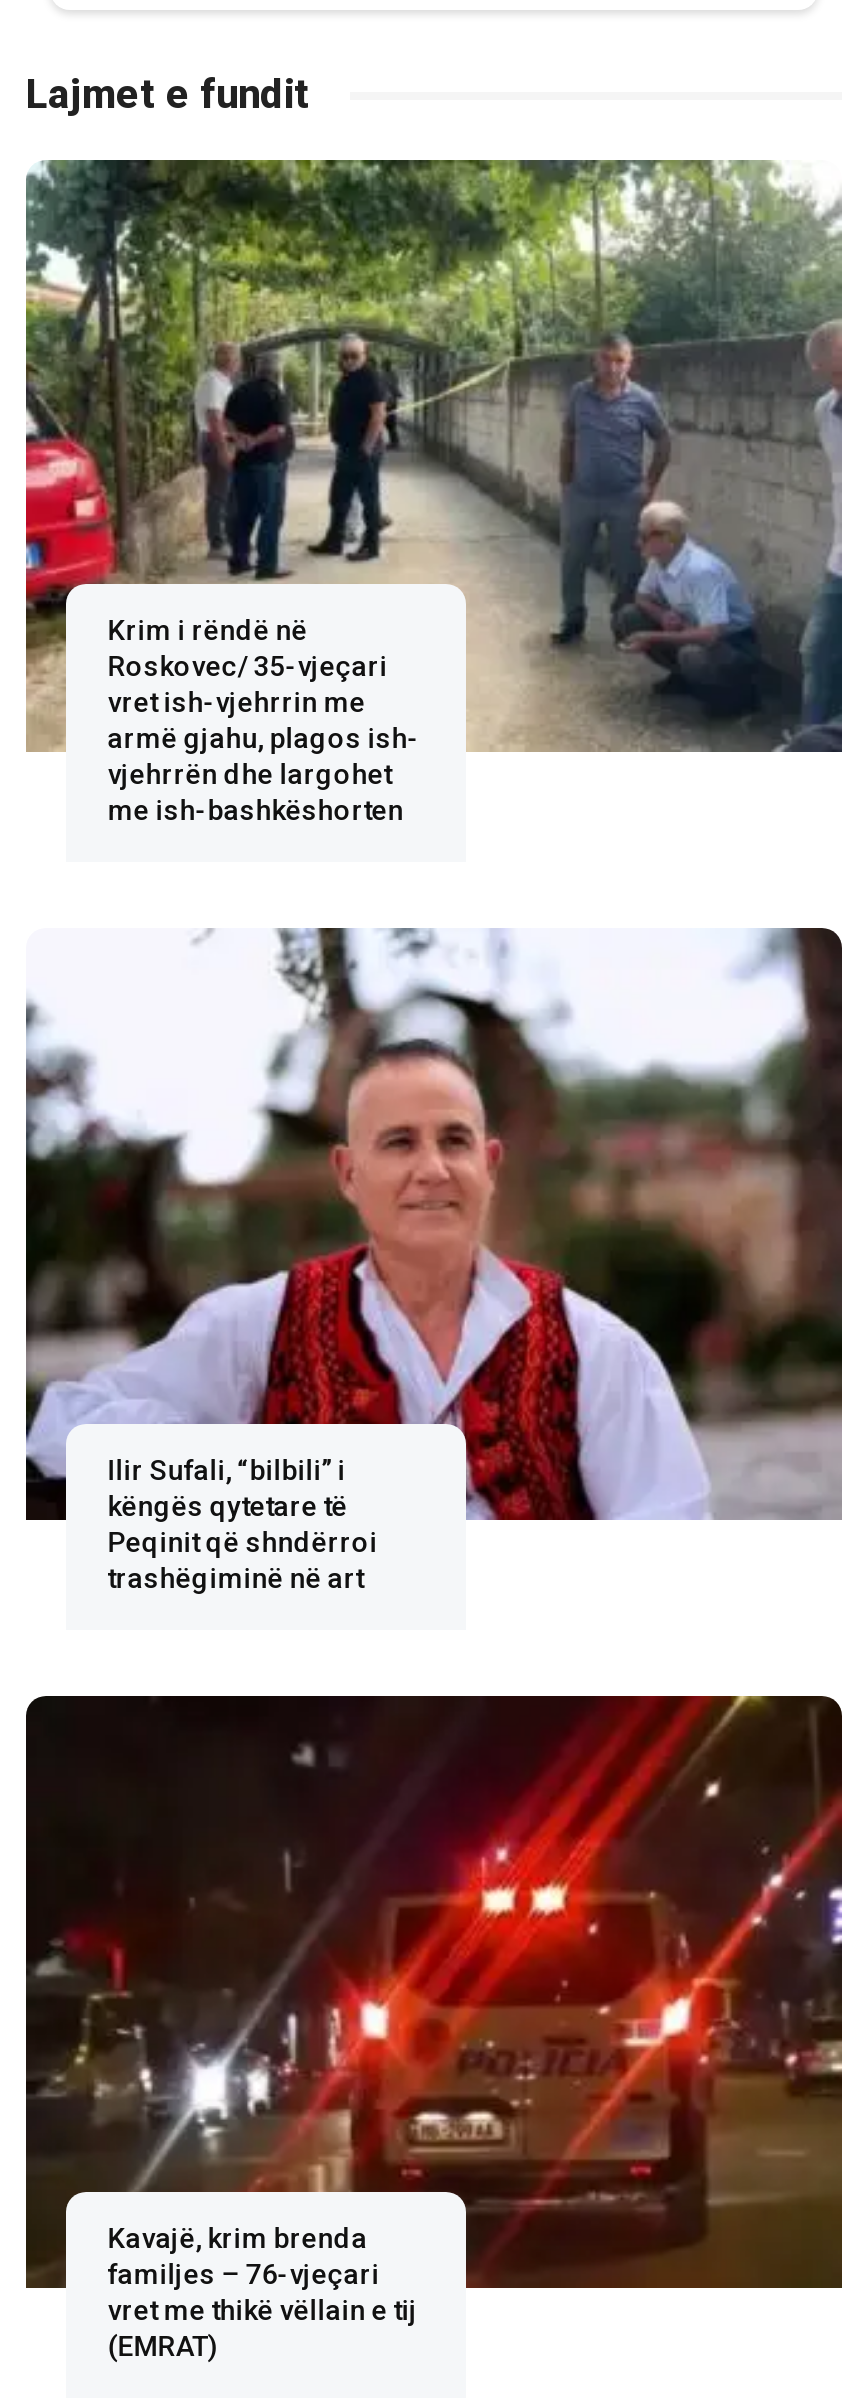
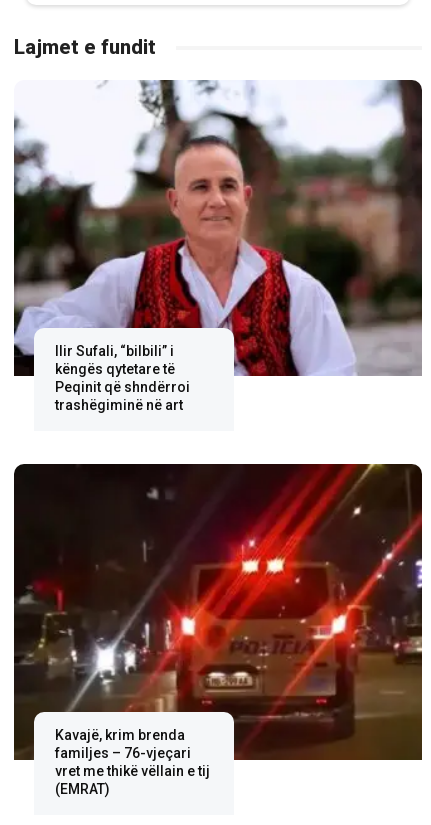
- [image]
- Krim i rëndë në
- Roskovec/ 35-vjeçari
- vret ish-vjehrrin me
- armë gjahu, plagos ish-
- vjehrrën dhe largohet
- me ish-bashkëshorten
